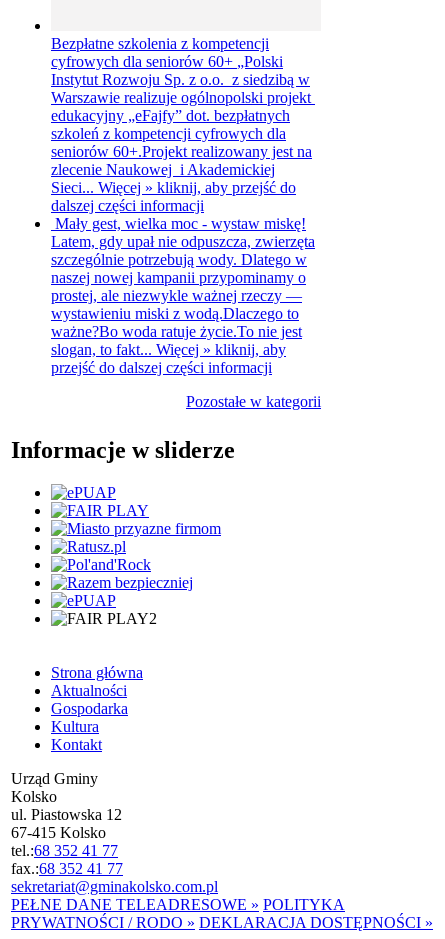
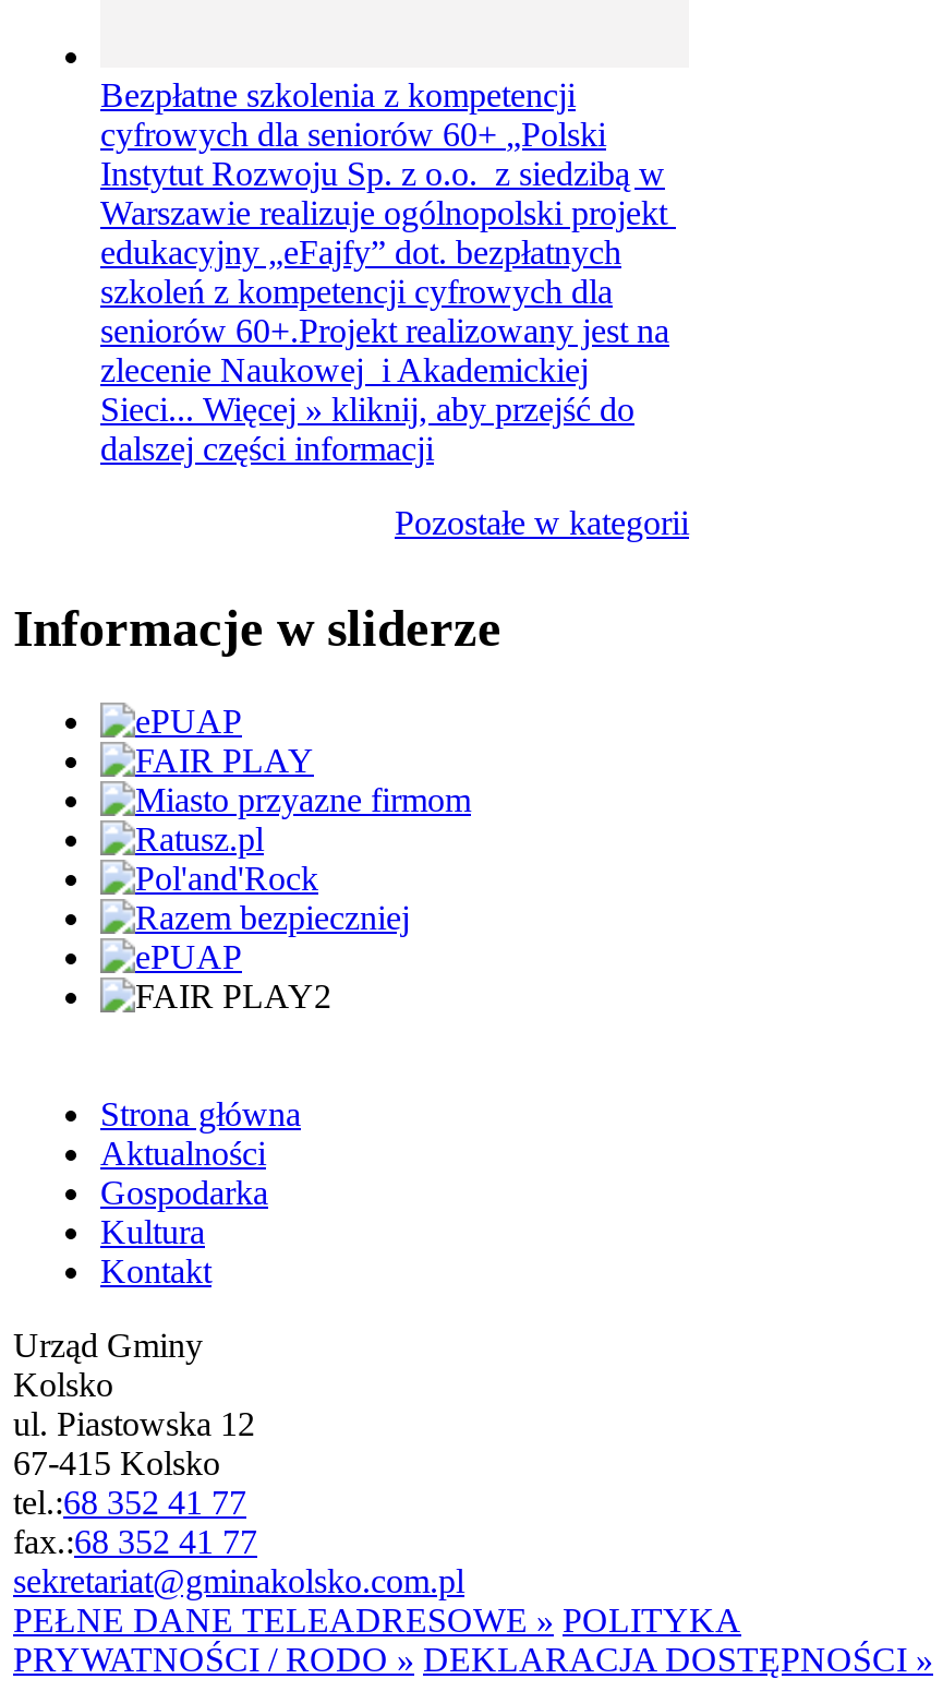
- Mały gest, wielka moc - wystaw miskę!
- Latem, gdy upał nie odpuszcza, zwierzęta
- szczególnie potrzebują wody. Dlatego w
- naszej nowej kampanii przypominamy o
- prostej, ale niezwykle ważnej rzeczy —
- wystawieniu miski z wodą.Dlaczego to
- ważne?Bo woda ratuje życie.To nie jest
- slogan, to fakt... Więcej » kliknij, aby
- przejść do dalszej części informacji
